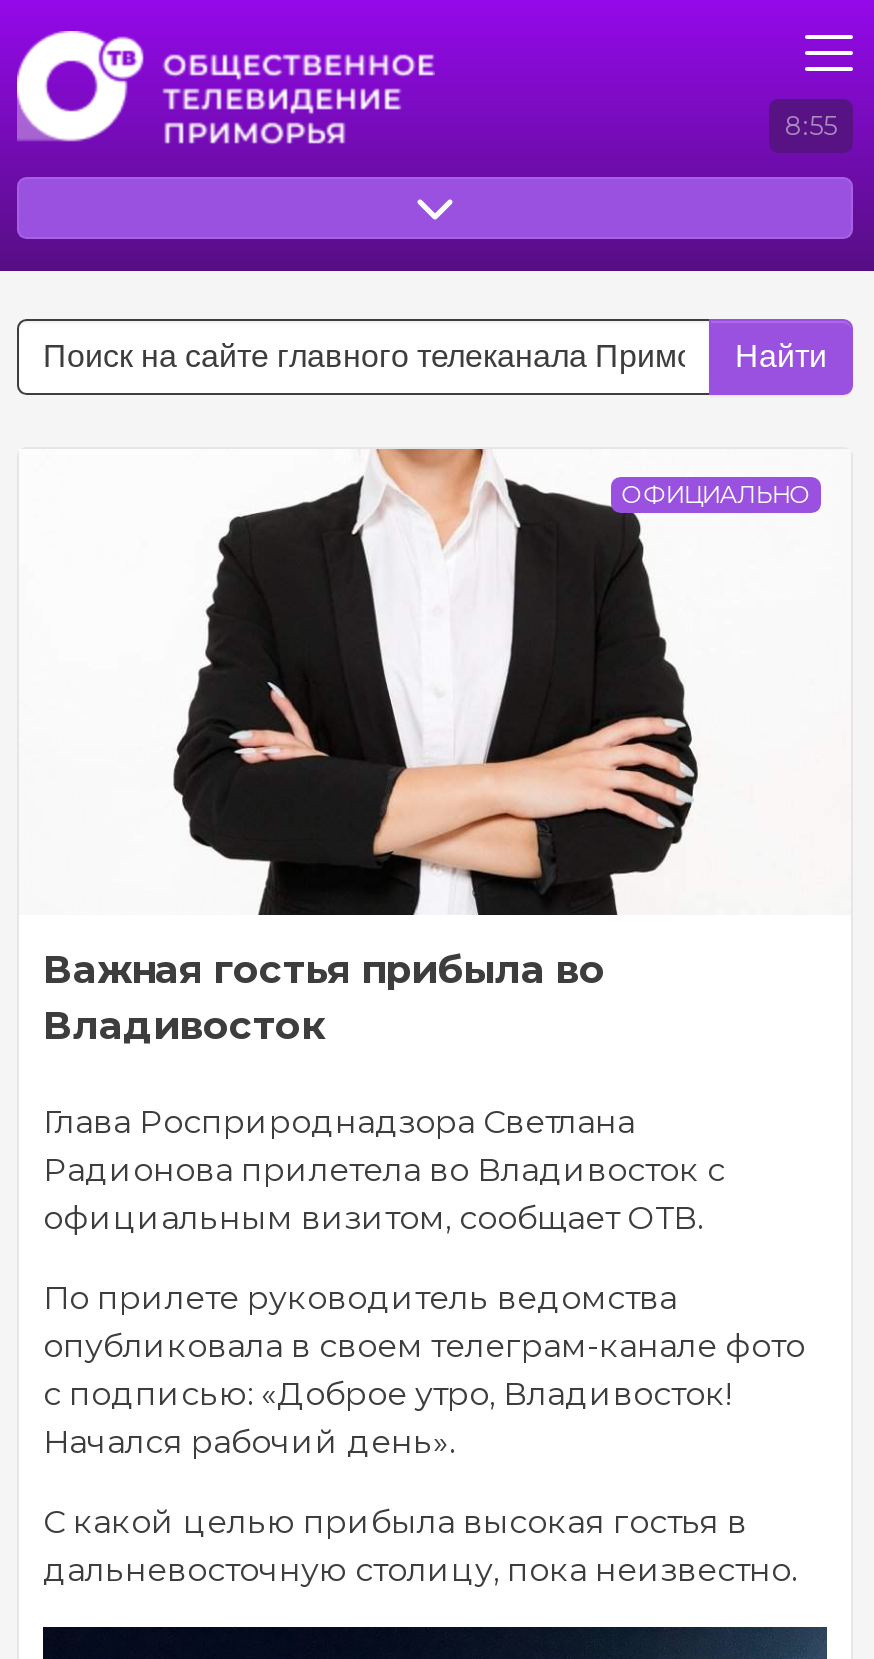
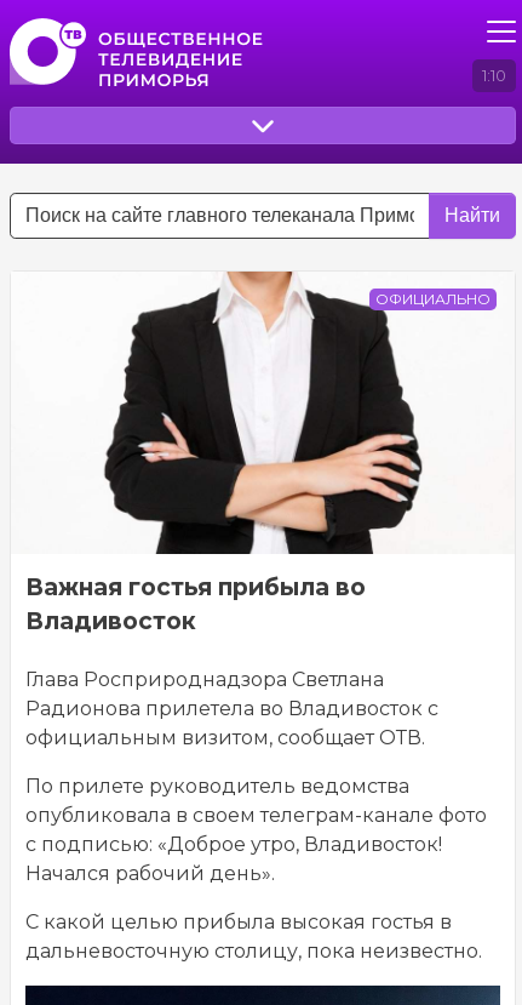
- 8:55
+ 1:10
